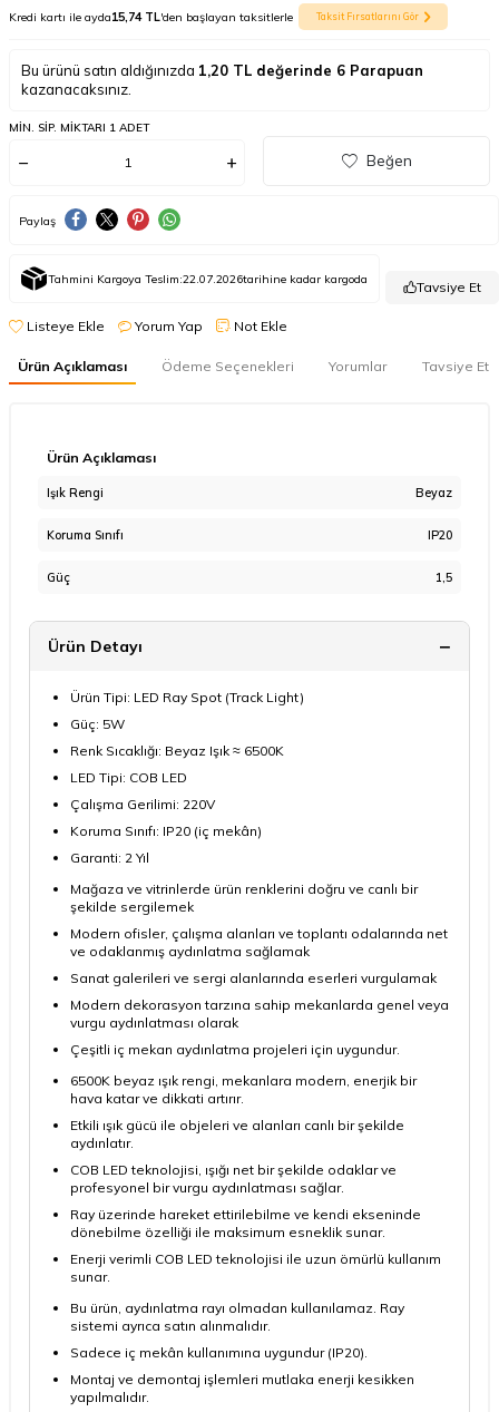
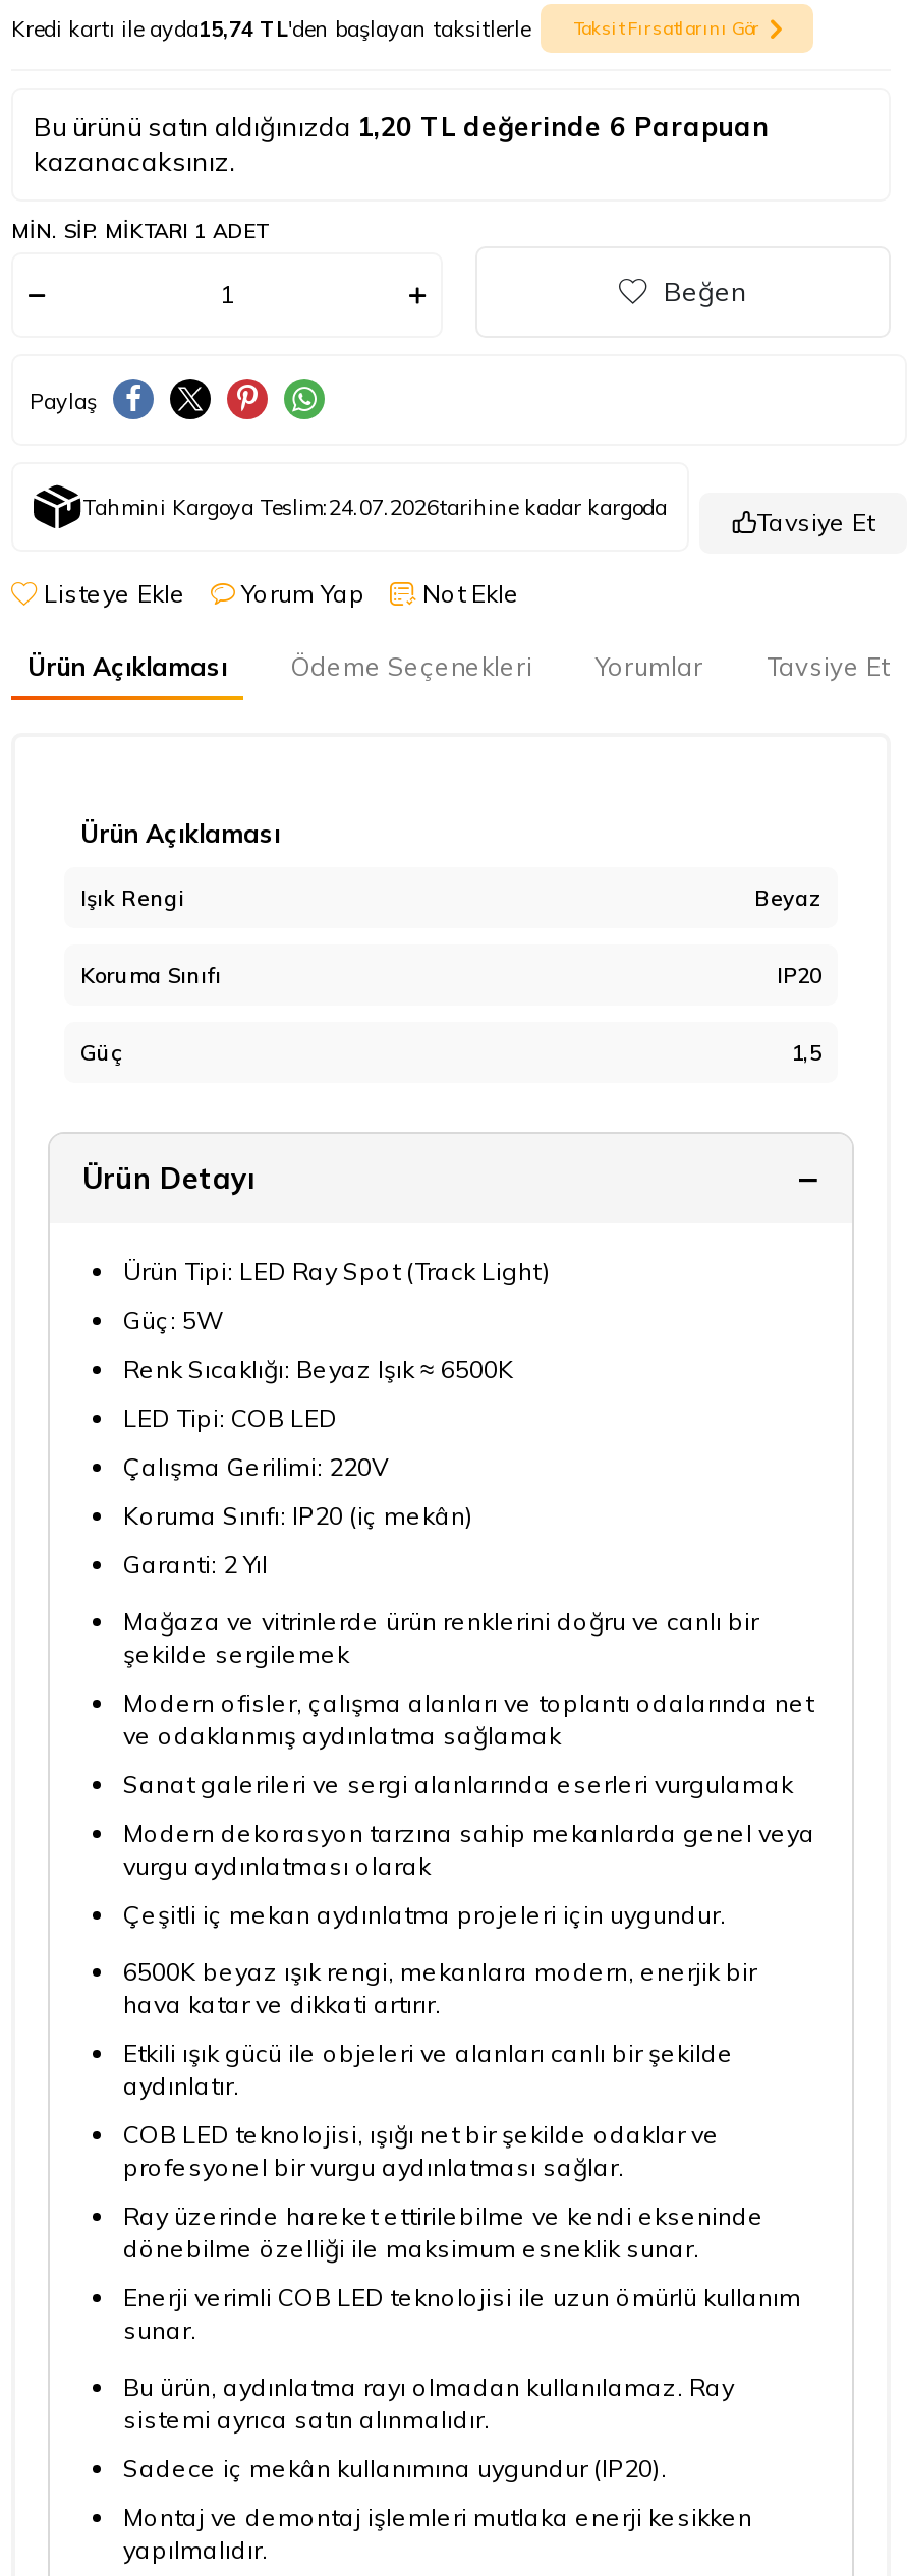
- Tahmini Kargoya Teslim:22.07.2026tarihine kadar kargoda
+ Tahmini Kargoya Teslim:24.07.2026tarihine kadar kargoda
